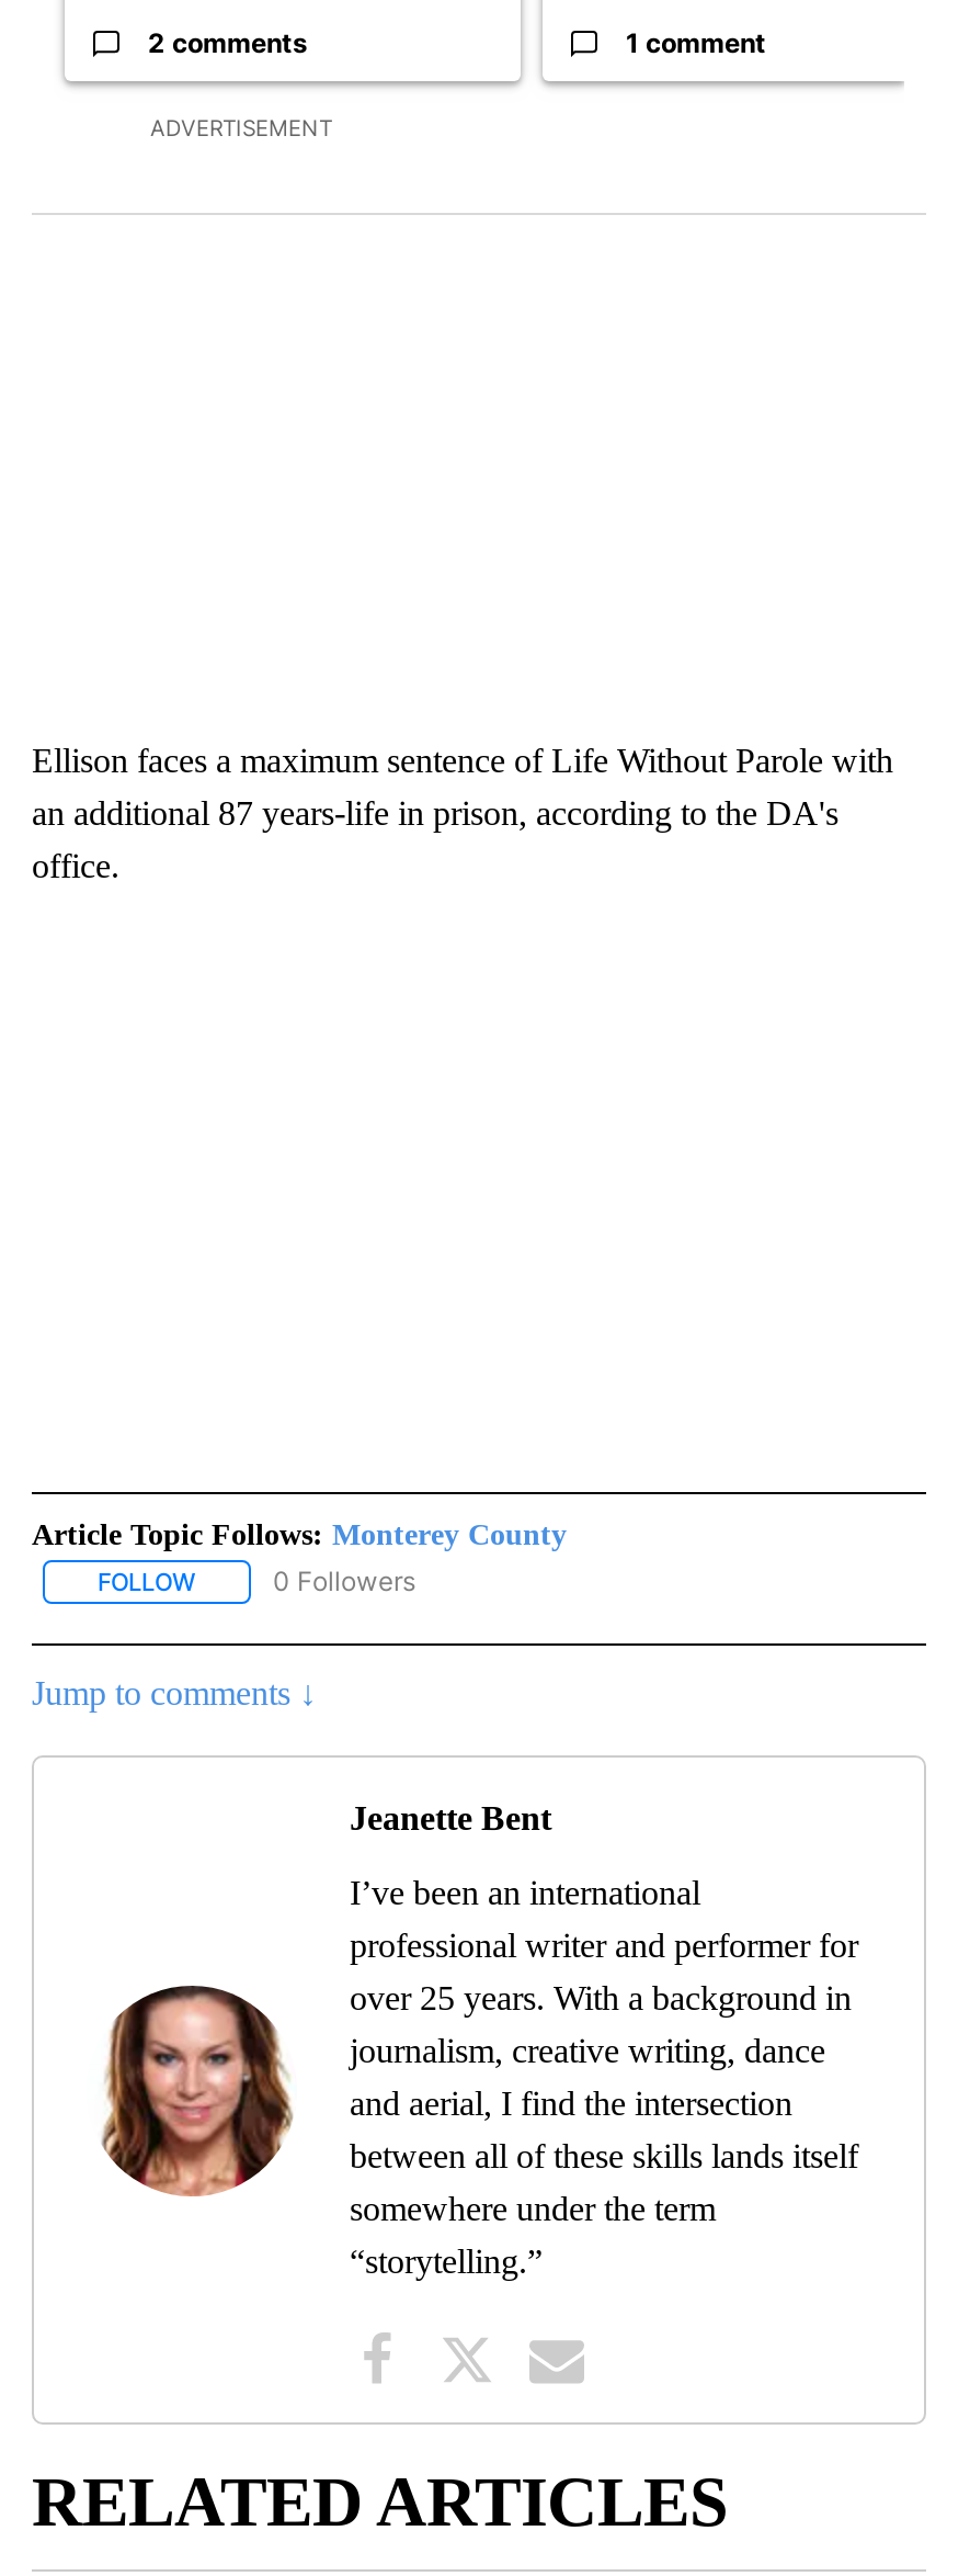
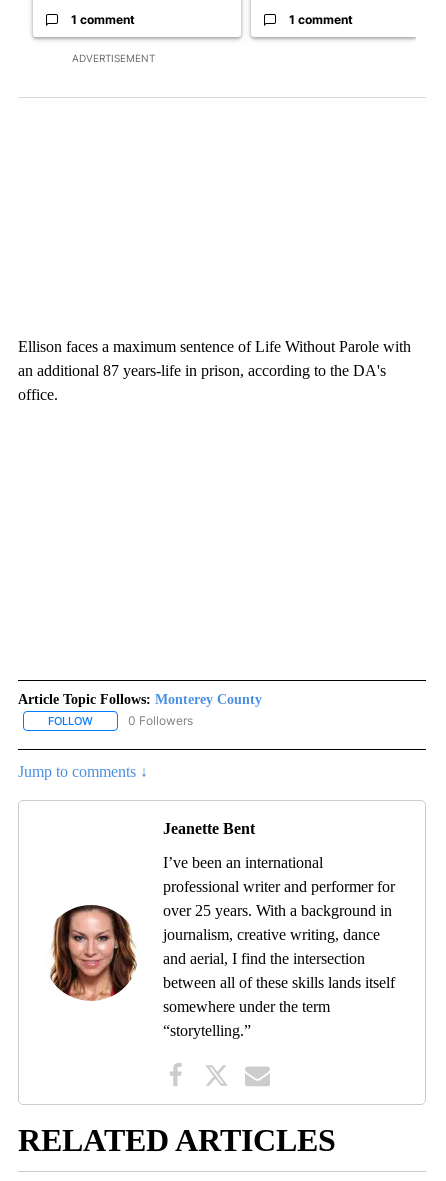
- 2 comments
+ 1 comment
